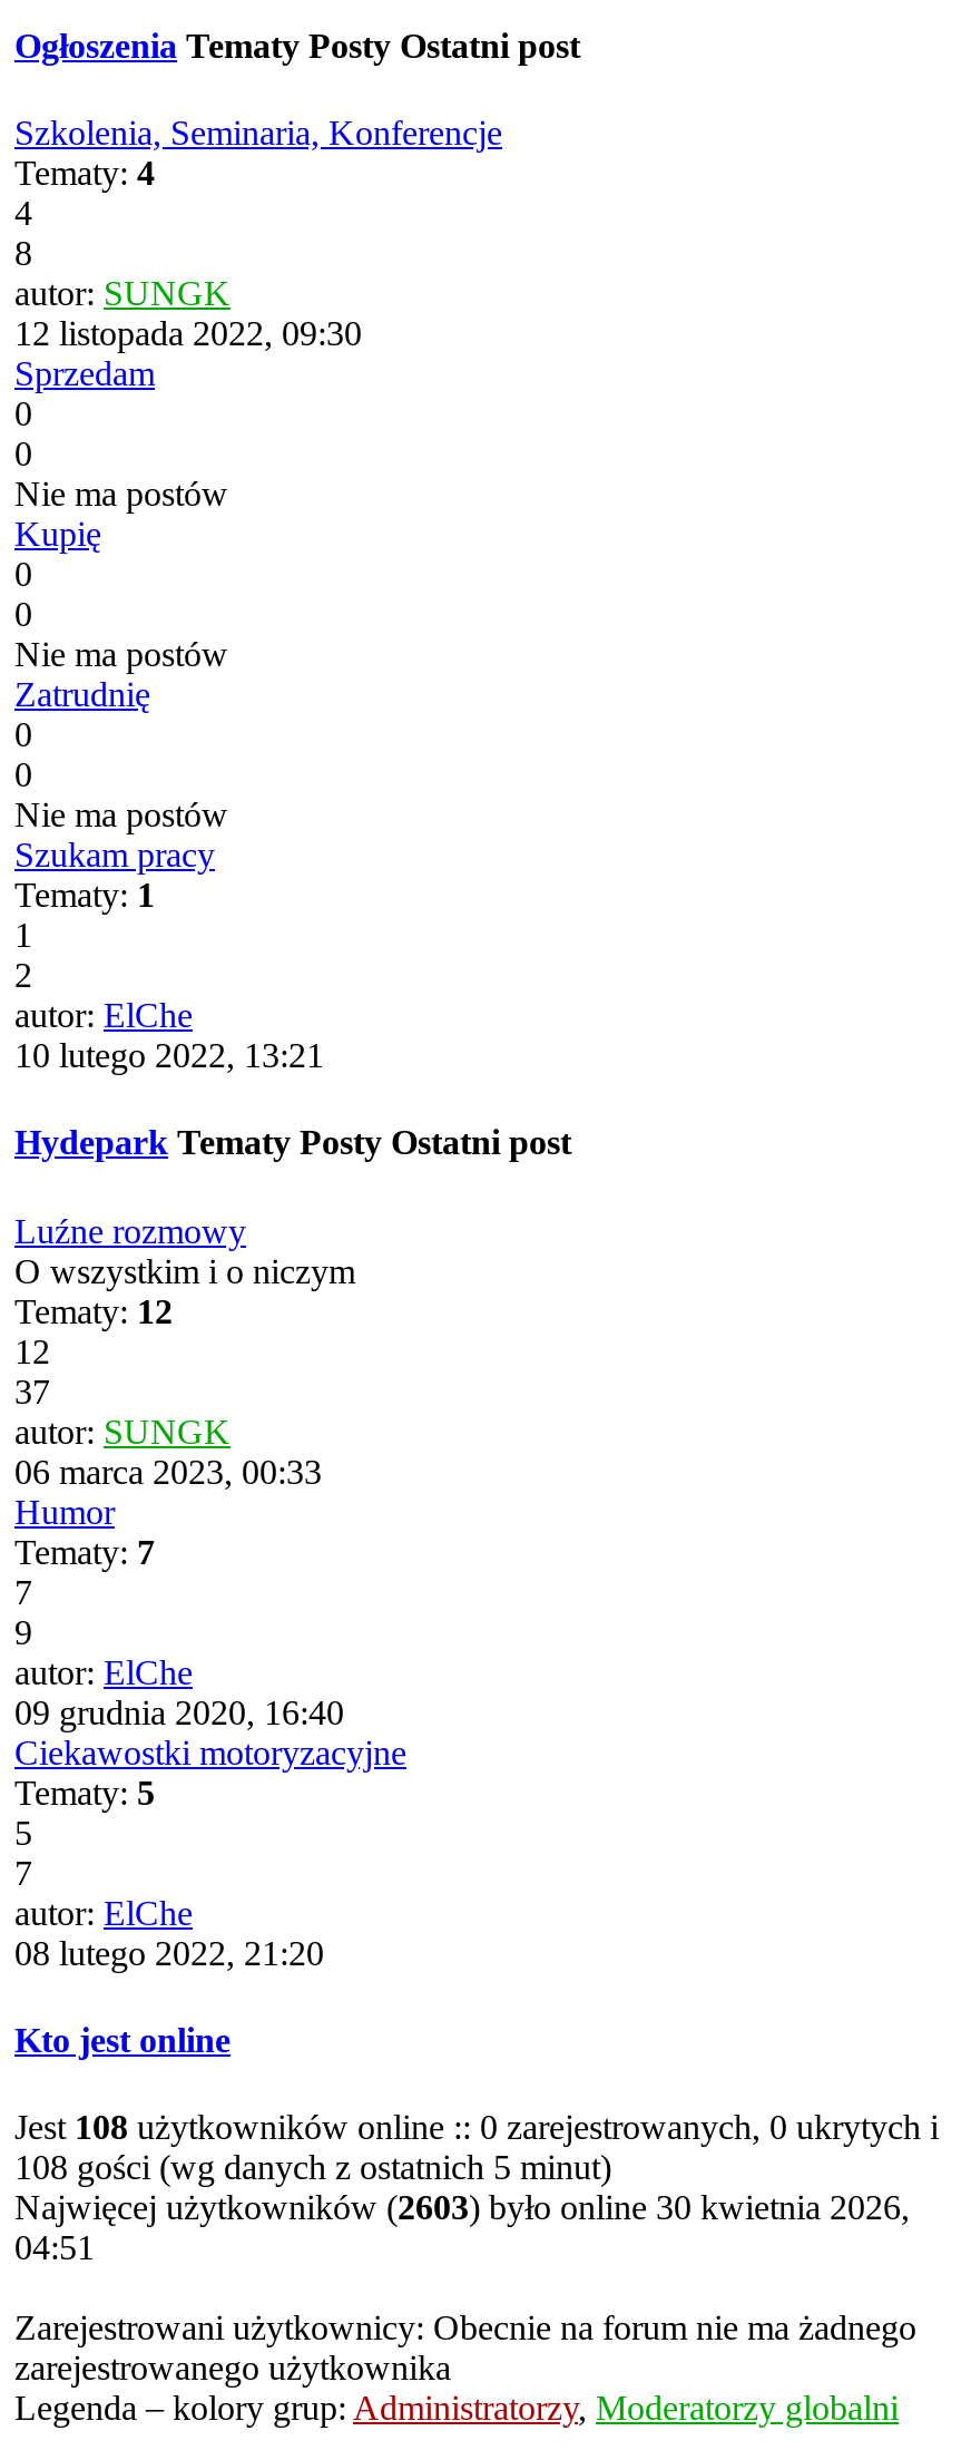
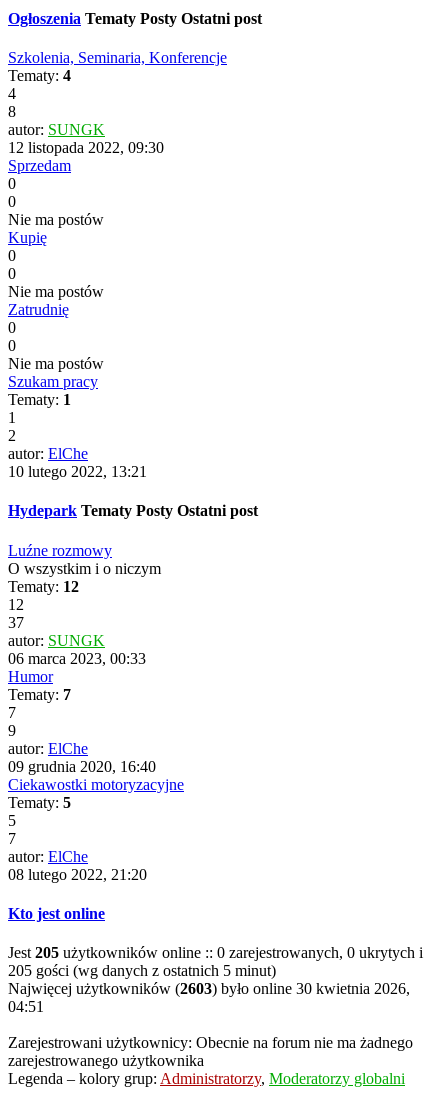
- Jest 108 użytkowników online :: 0 zarejestrowanych, 0 ukrytych i
+ Jest 205 użytkowników online :: 0 zarejestrowanych, 0 ukrytych i

- 108 gości (wg danych z ostatnich 5 minut)
+ 205 gości (wg danych z ostatnich 5 minut)
